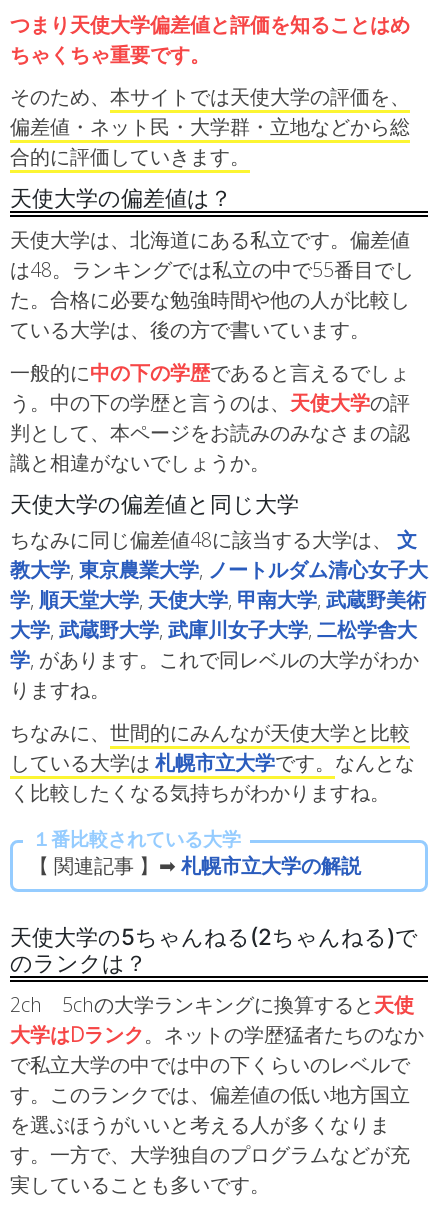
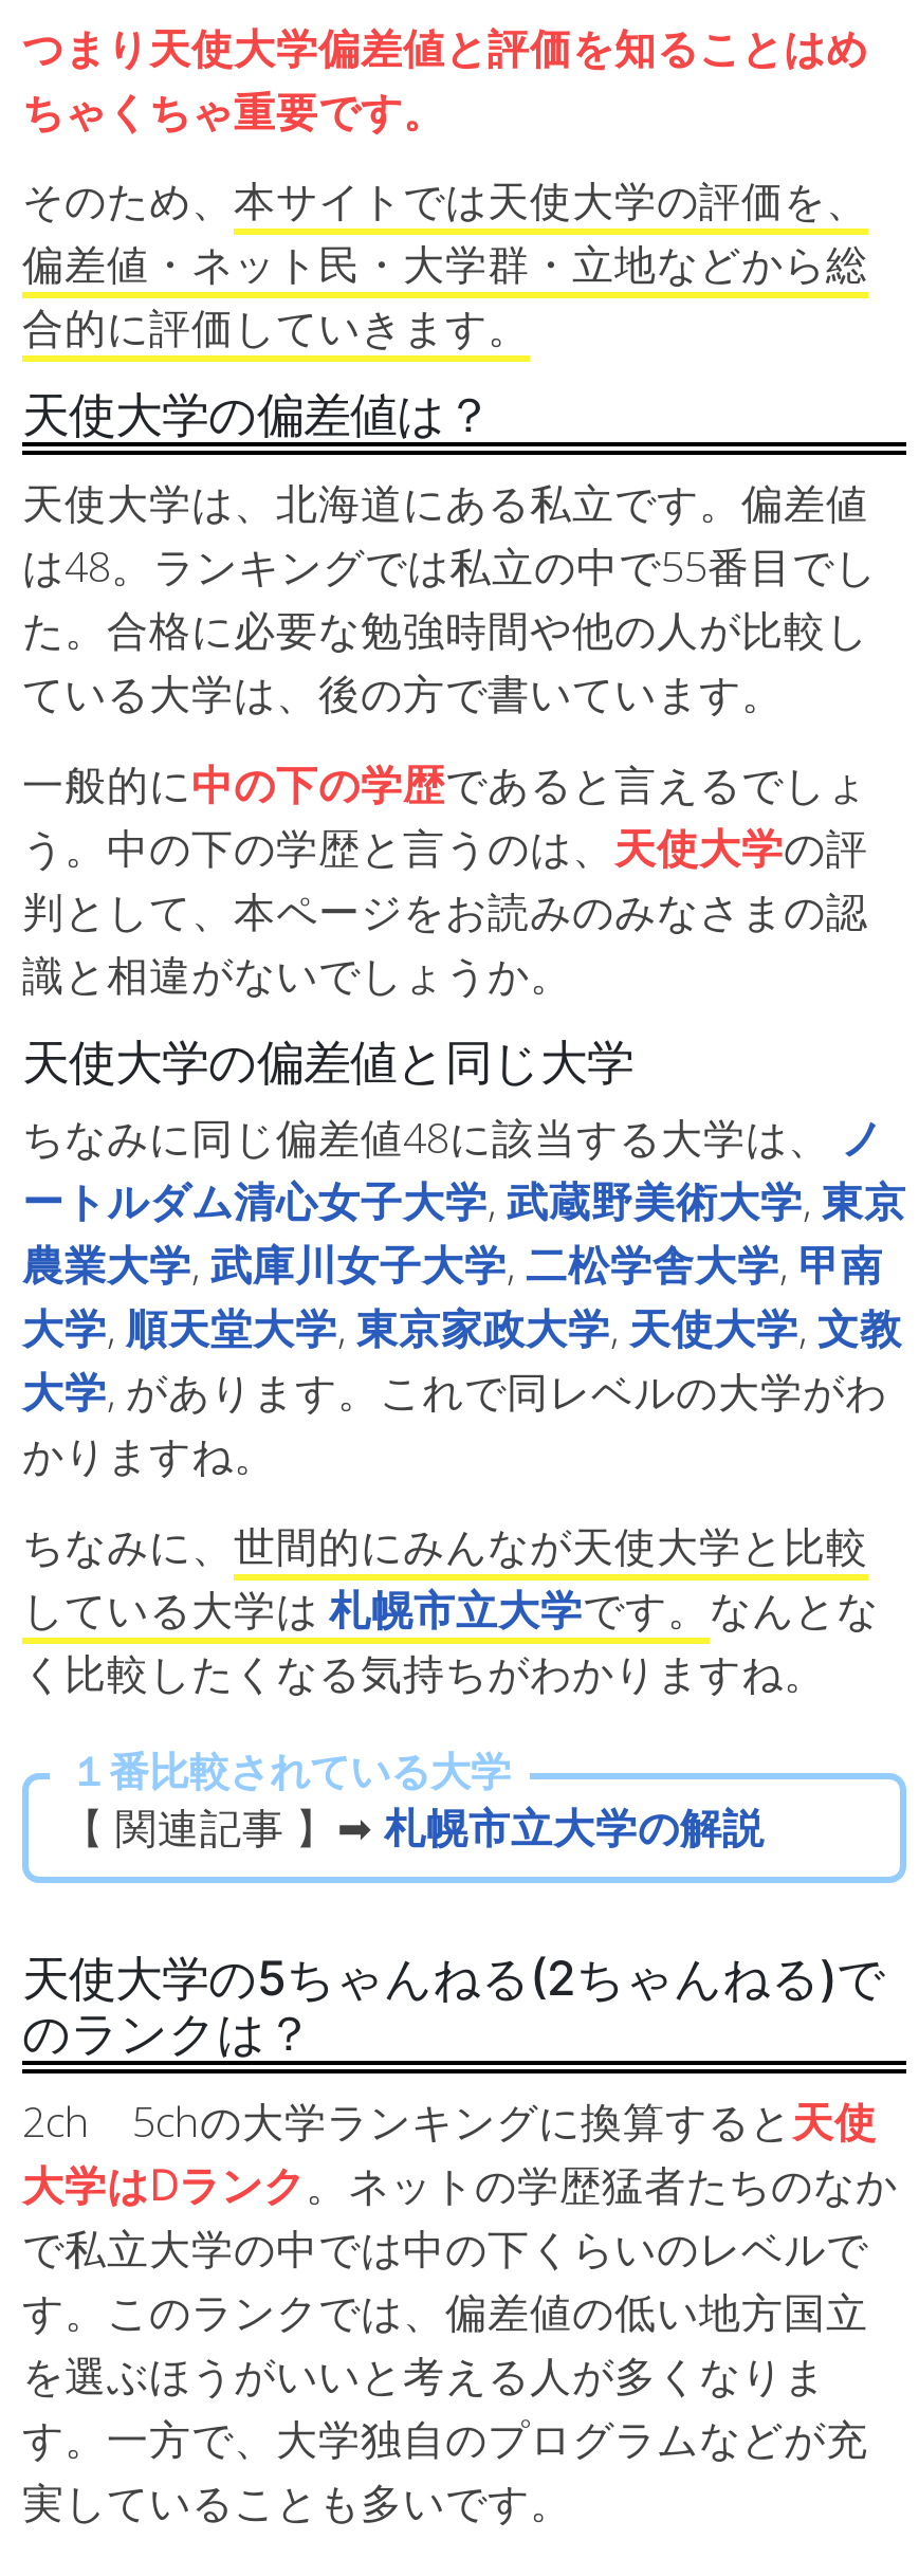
- ちなみに同じ偏差値48に該当する大学は、文
- 教大学,東京農業大学,ノートルダム清心女子大
- 学,順天堂大学,天使大学,甲南大学,武蔵野美術
- 大学,武蔵野大学,武庫川女子大学,二松学舎大
- 学, があります。これで同レベルの大学がわか
- りますね。
+ ちなみに同じ偏差値48に該当する大学は、ノ
+ ートルダム清心女子大学,武蔵野美術大学,東京
+ 農業大学,武庫川女子大学,二松学舎大学,甲南
+ 大学,順天堂大学,東京家政大学,天使大学,文教
+ 大学, があります。これで同レベルの大学がわ
+ かりますね。
